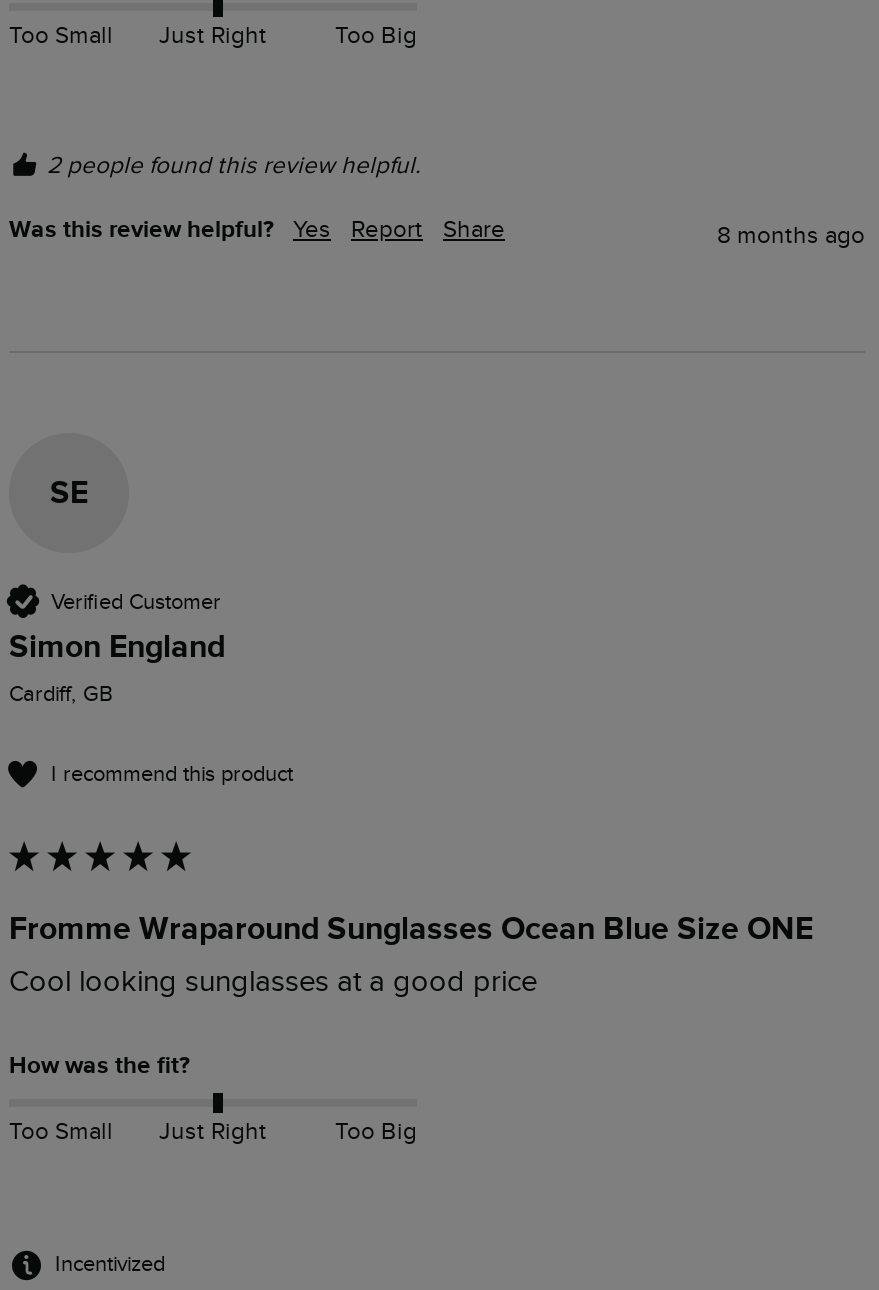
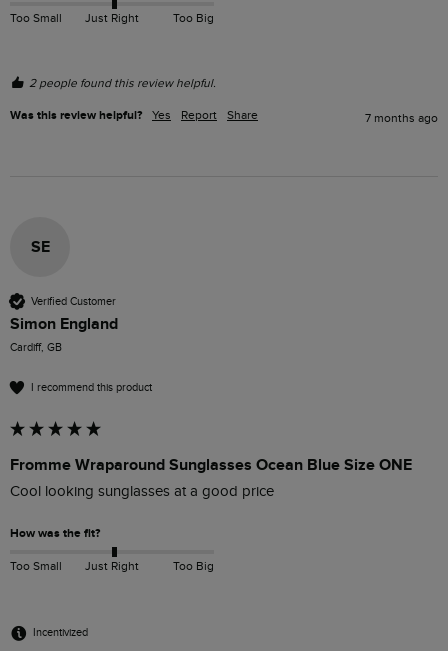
- 8 months ago
+ 7 months ago
